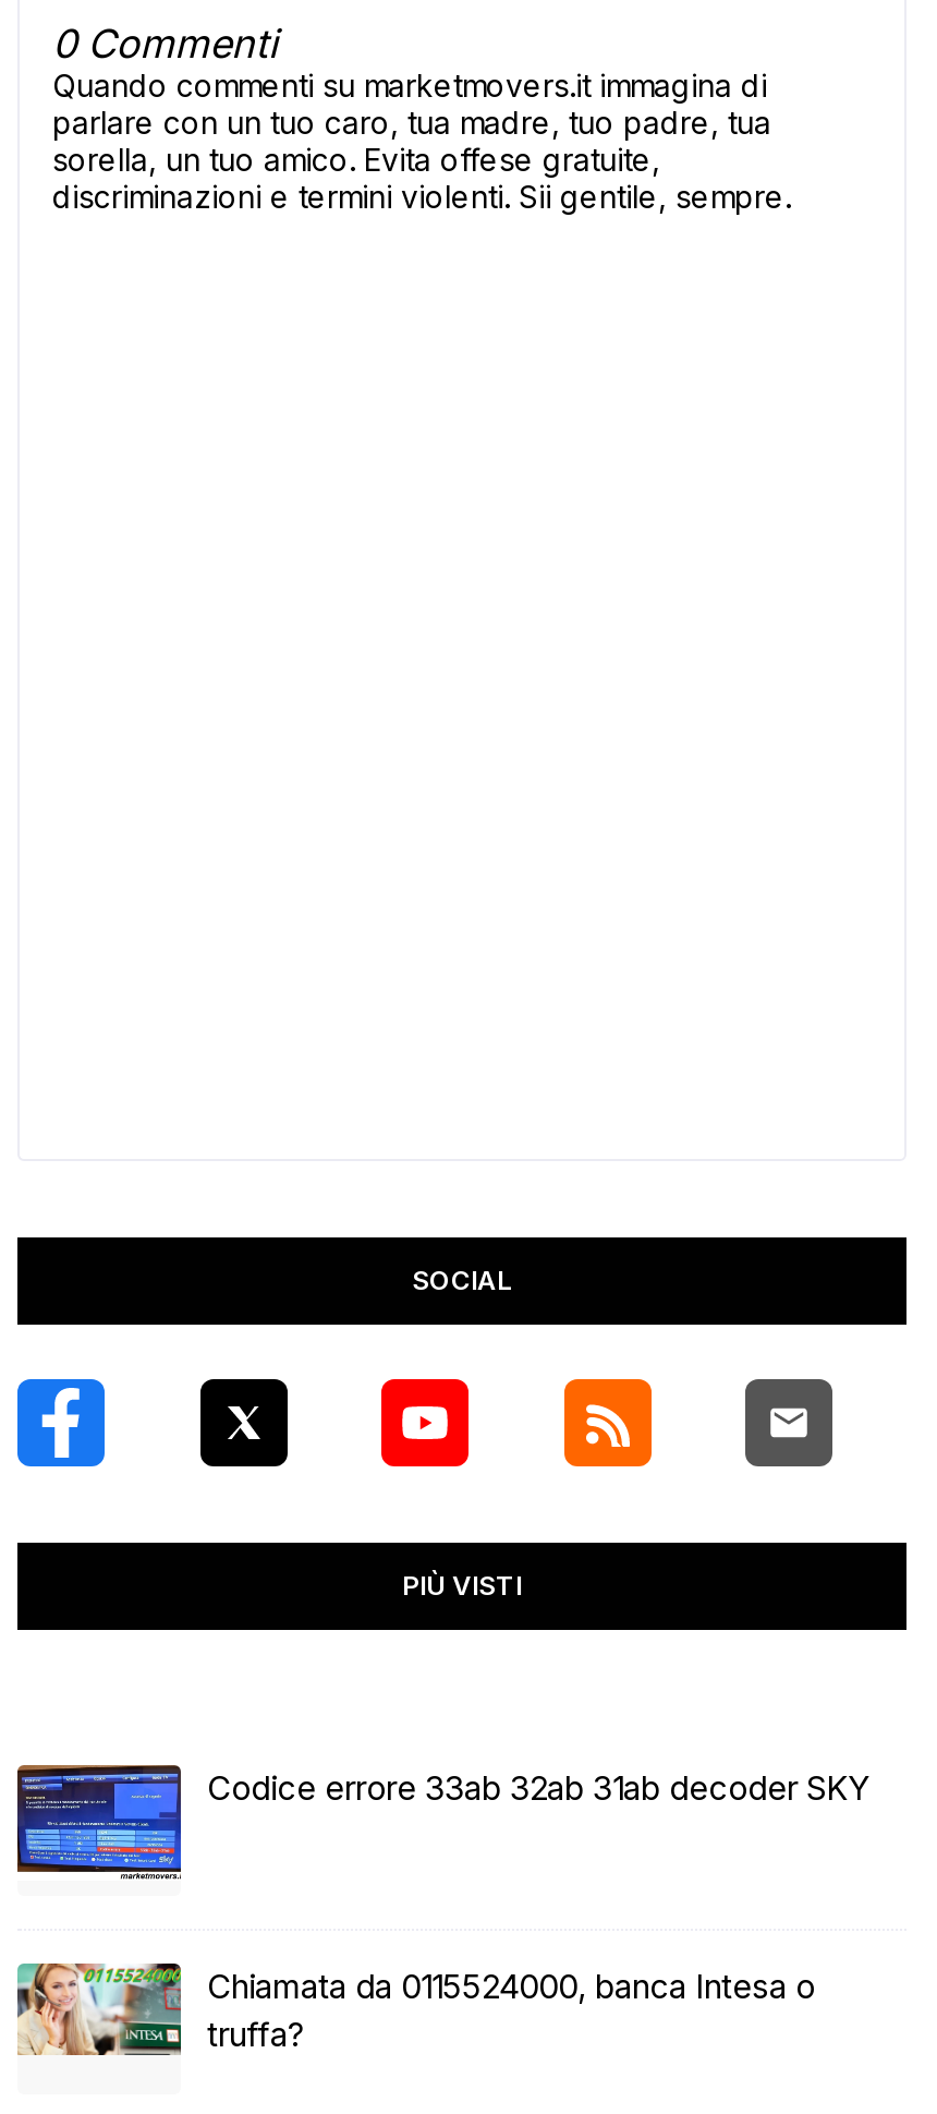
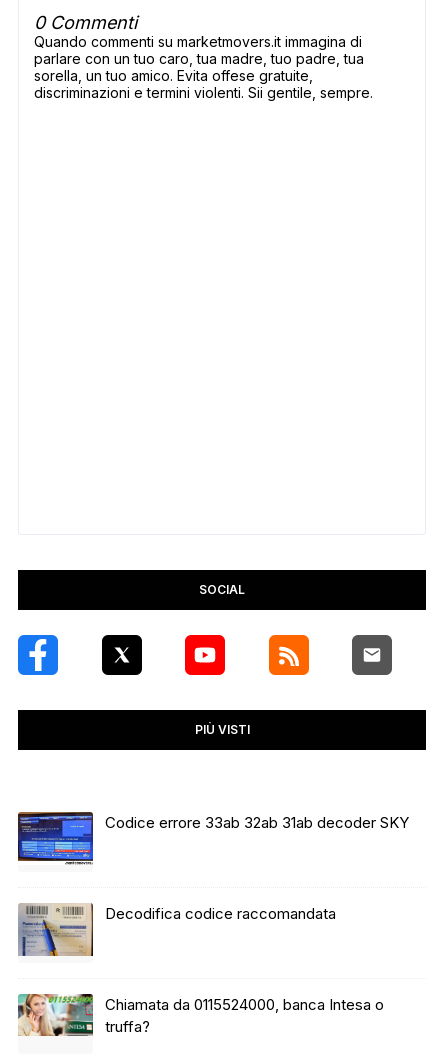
+ [image]
+ Decodifica codice raccomandata
